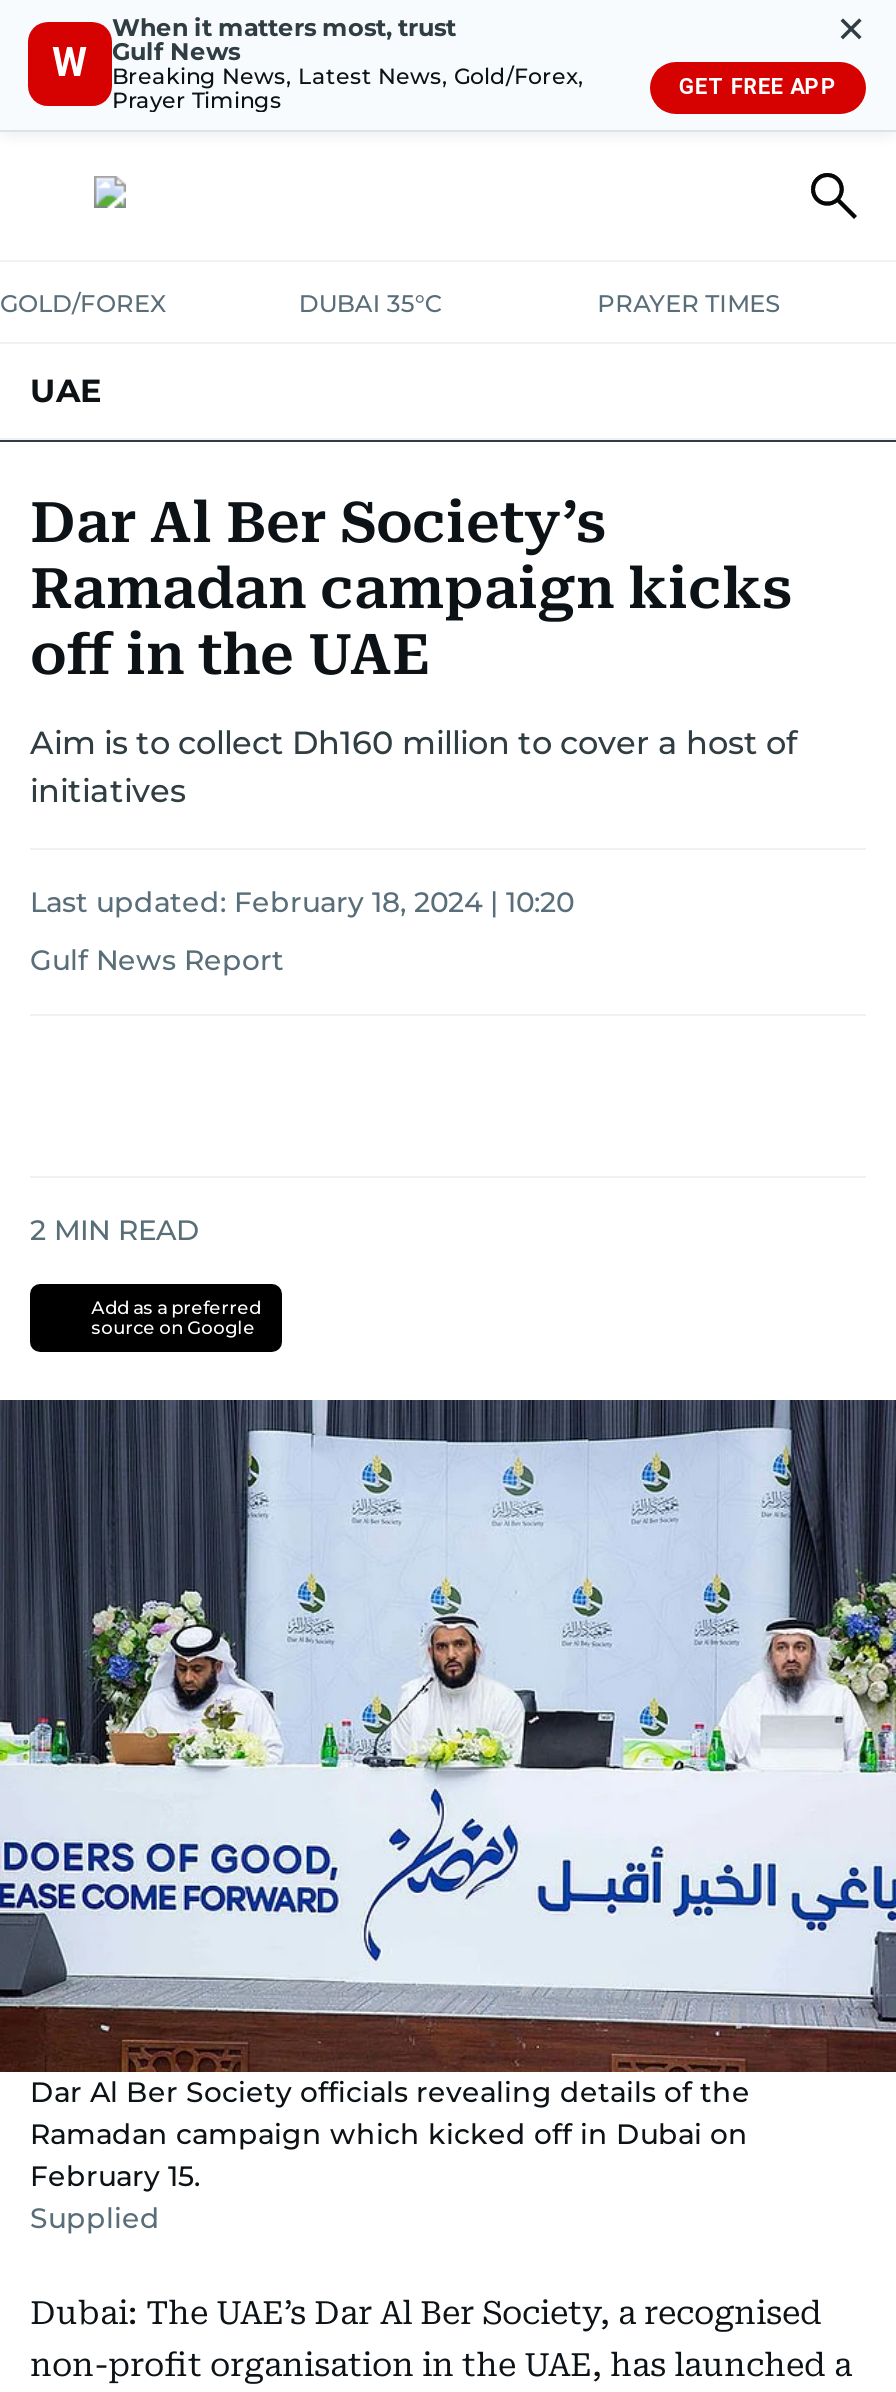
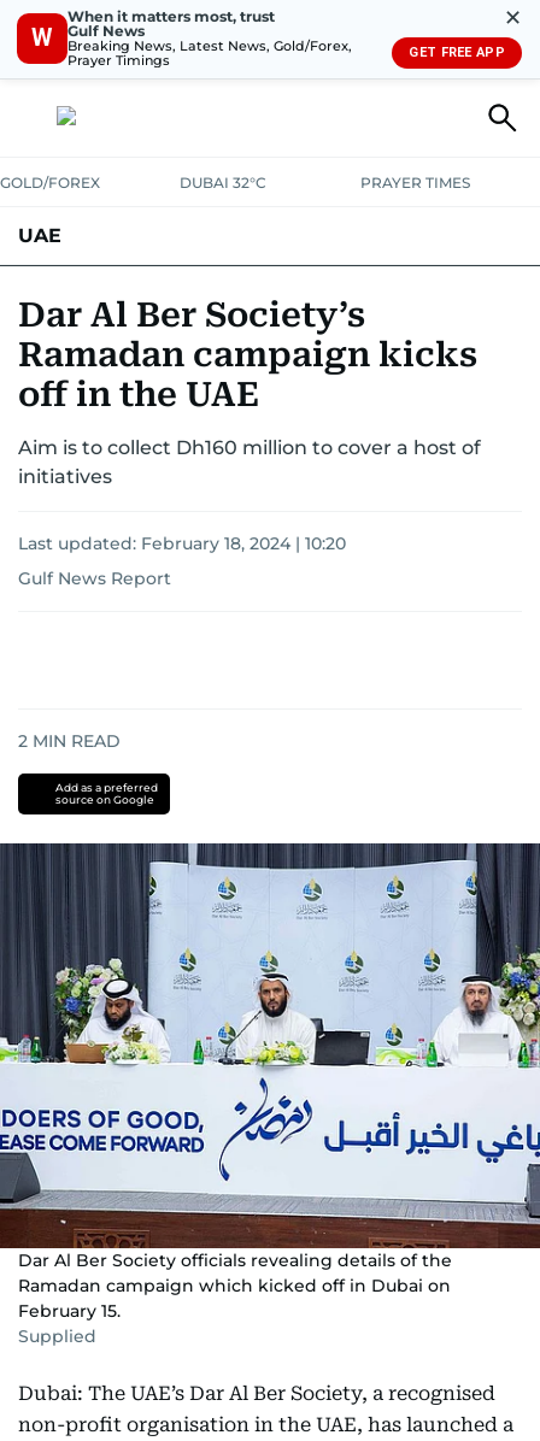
- DUBAI 35°C
+ DUBAI 32°C
